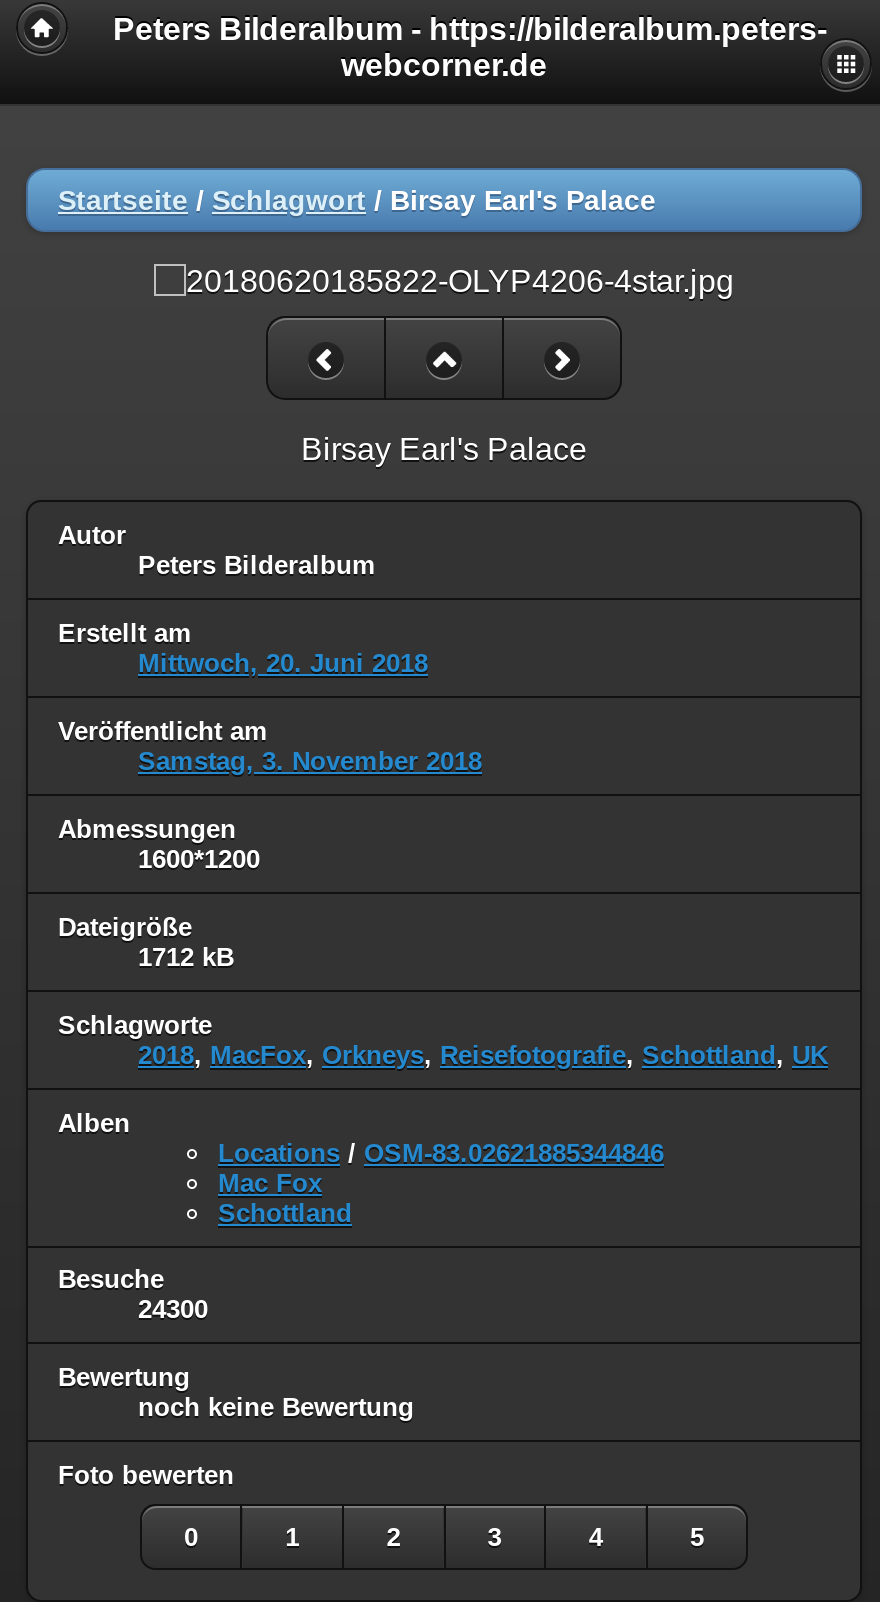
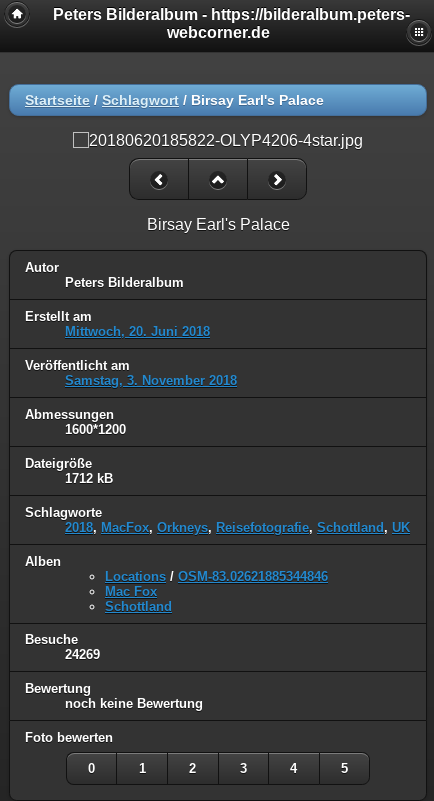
- 24300
+ 24269
